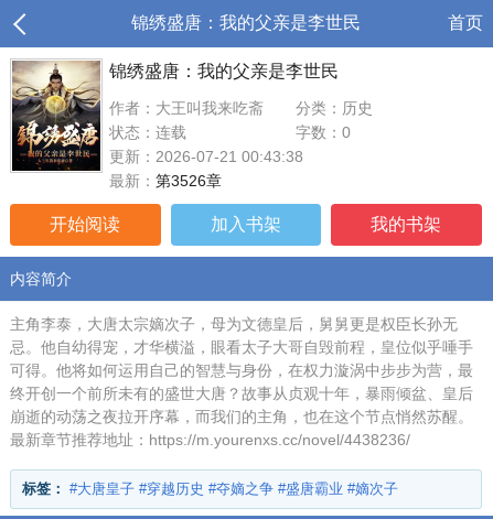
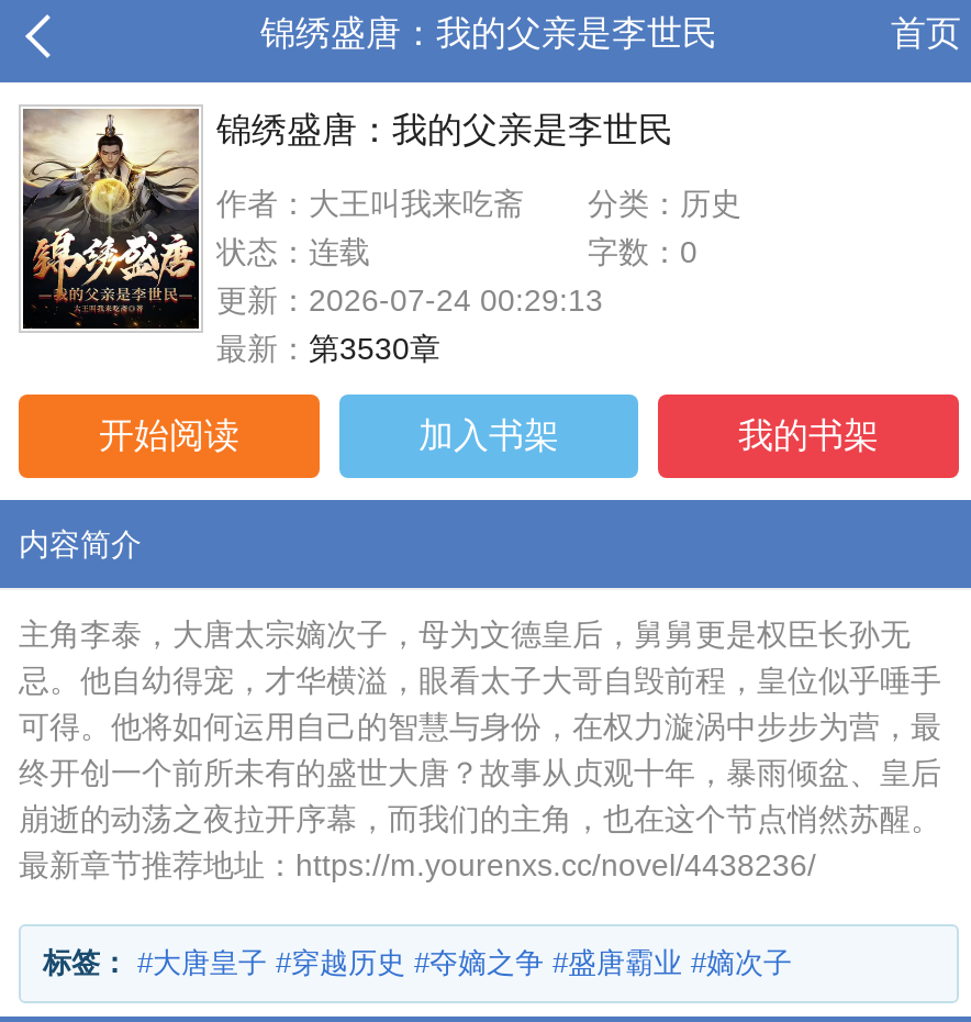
- 更新：2026-07-21 00:43:38
+ 更新：2026-07-24 00:29:13

- 最新：第3526章
+ 最新：第3530章
